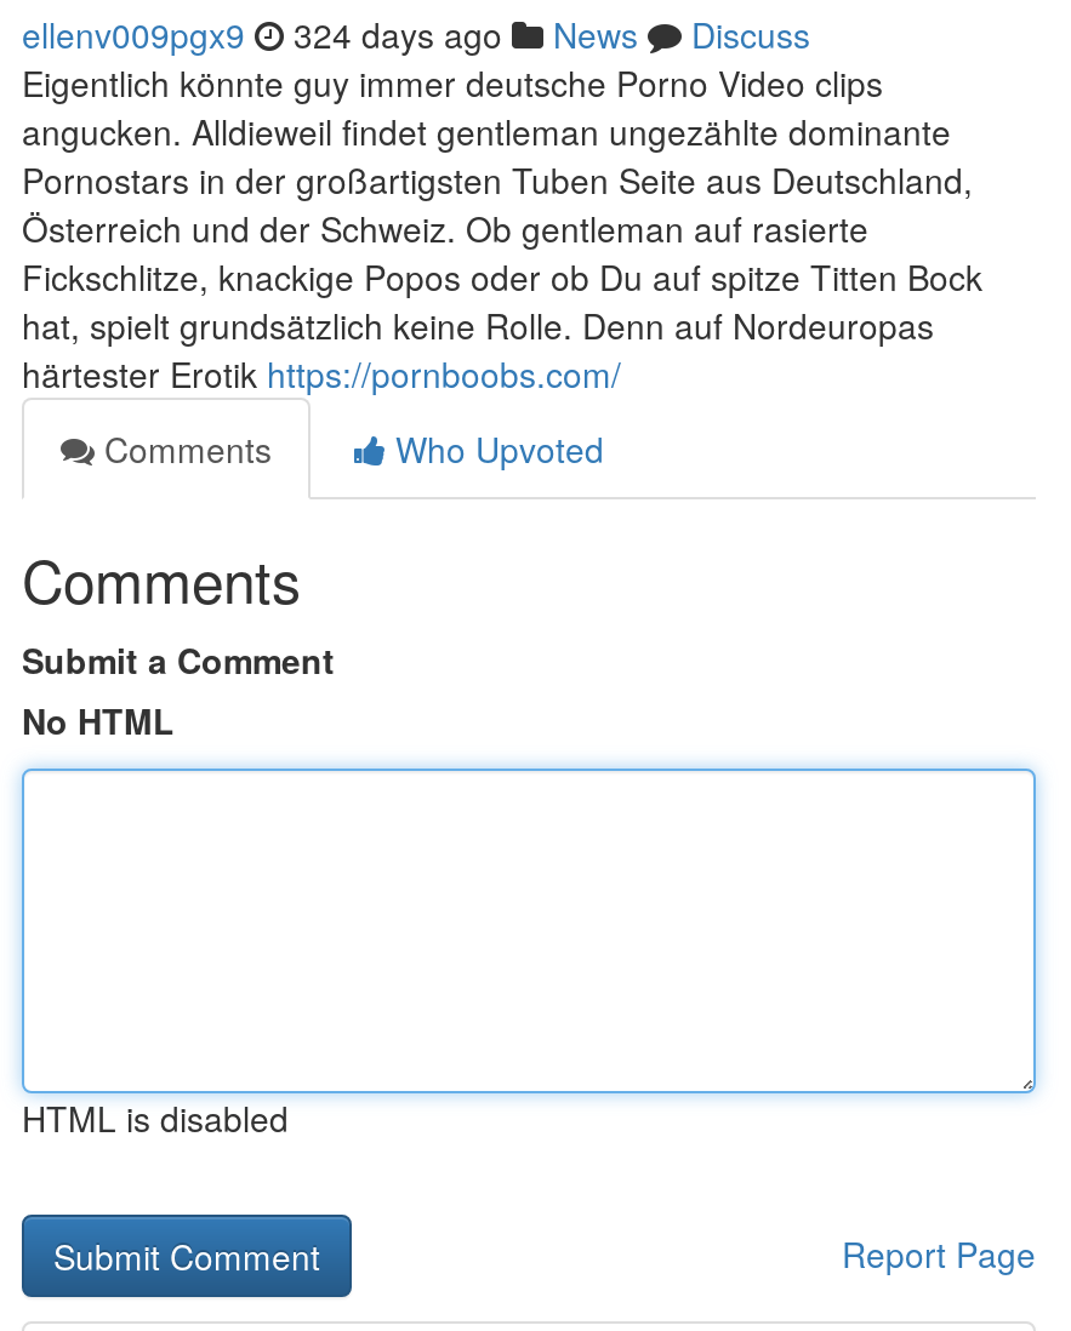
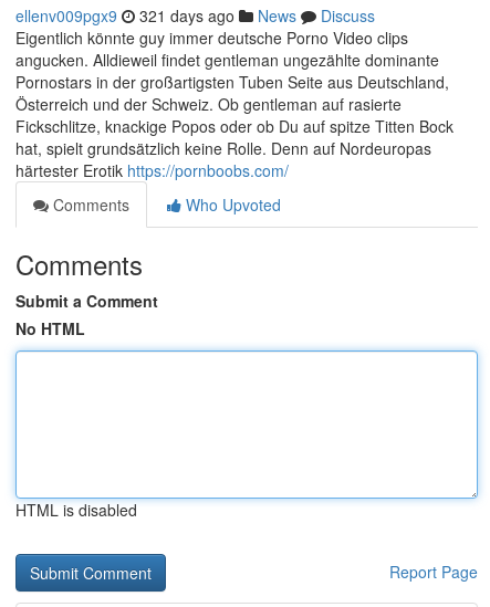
- ellenv009pgx9 324 days ago News Discuss
+ ellenv009pgx9 321 days ago News Discuss
